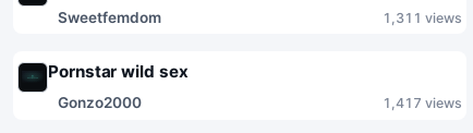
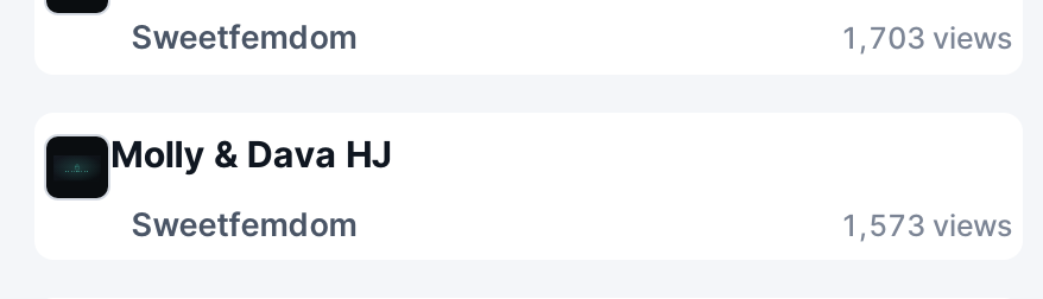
- 1,311 views
+ 1,703 views

- Pornstar wild sex
+ Molly & Dava HJ

- Gonzo2000
- 1,417 views
+ Sweetfemdom
+ 1,573 views
